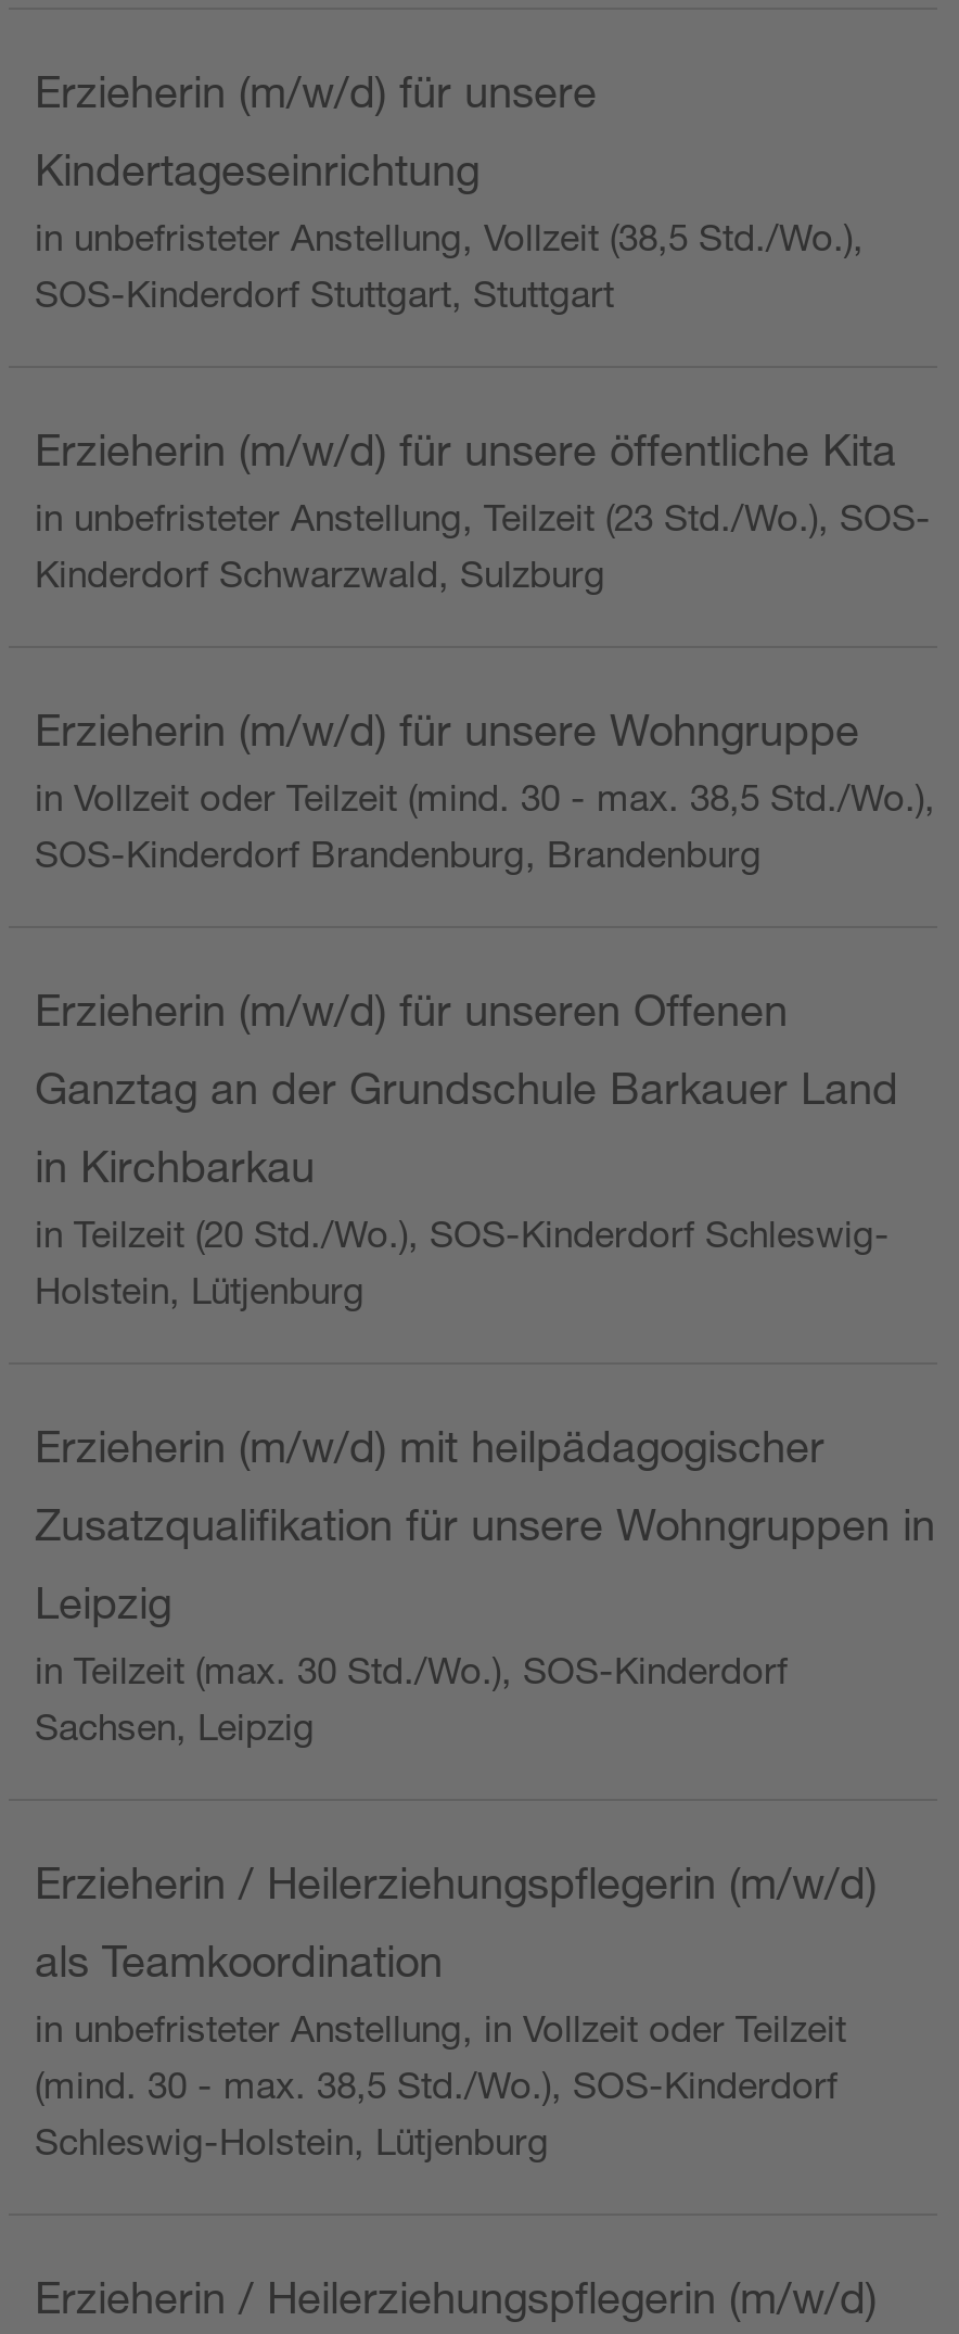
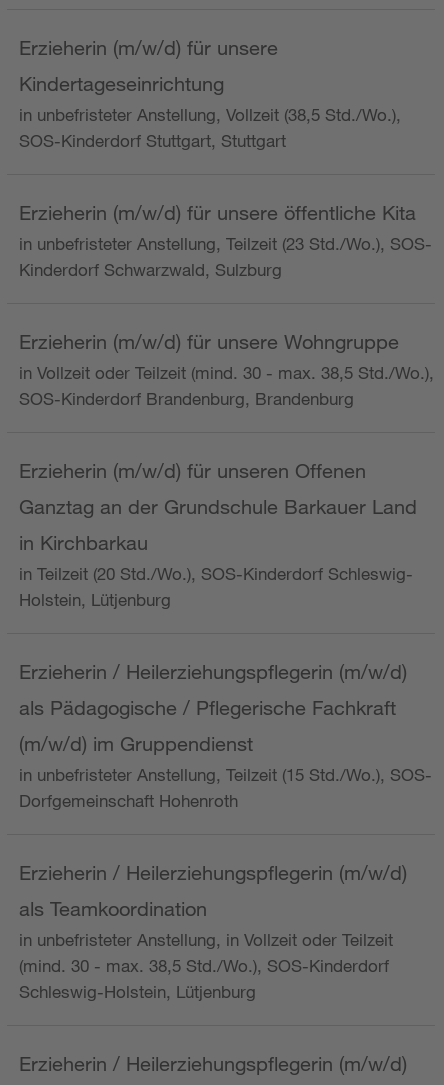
- Erzieherin (m/w/d) mit heilpädagogischer
+ Erzieherin / Heilerziehungspflegerin (m/w/d)

- Zusatzqualifikation für unsere Wohngruppen in
+ als Pädagogische / Pflegerische Fachkraft

- Leipzig
- in Teilzeit (max. 30 Std./Wo.), SOS-Kinderdorf
- Sachsen, Leipzig
+ (m/w/d) im Gruppendienst
+ in unbefristeter Anstellung, Teilzeit (15 Std./Wo.), SOS-
+ Dorfgemeinschaft Hohenroth
